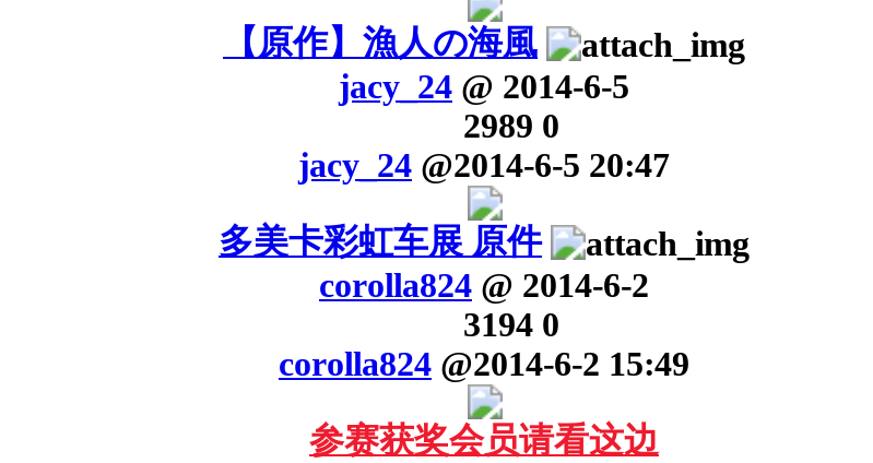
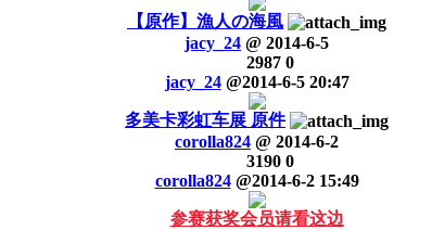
- 2989 0
+ 2987 0

- 3194 0
+ 3190 0
